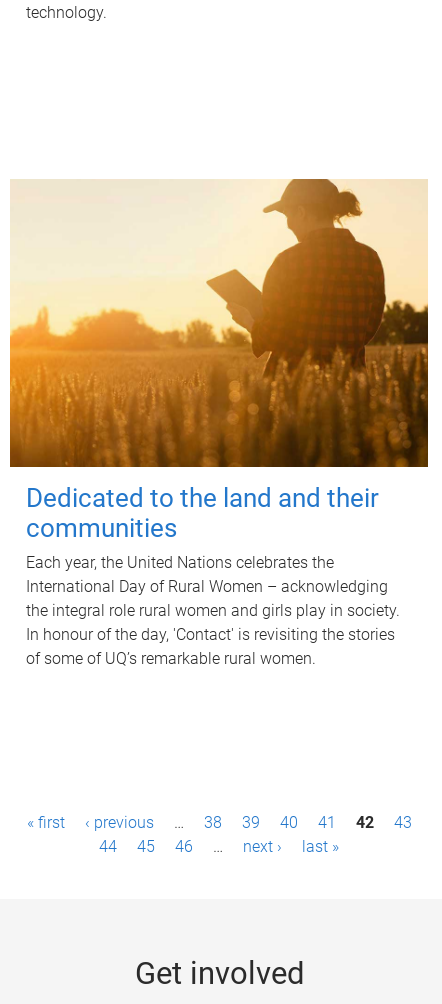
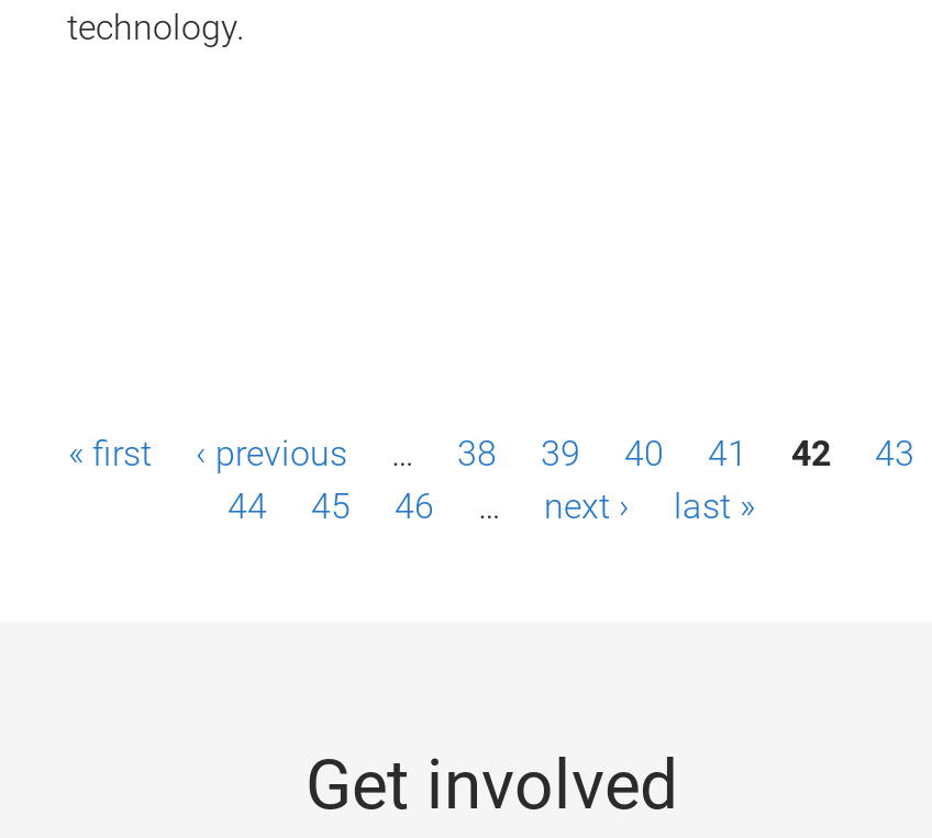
- [image]
- Dedicated to the land and their
- communities
- Each year, the United Nations celebrates the
- International Day of Rural Women – acknowledging
- the integral role rural women and girls play in society.
- In honour of the day, 'Contact' is revisiting the stories
- of some of UQ’s remarkable rural women.
